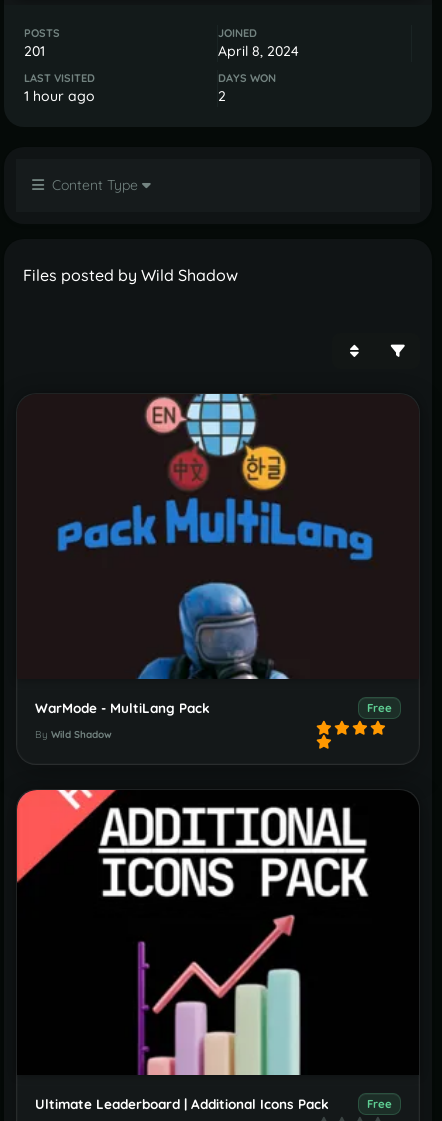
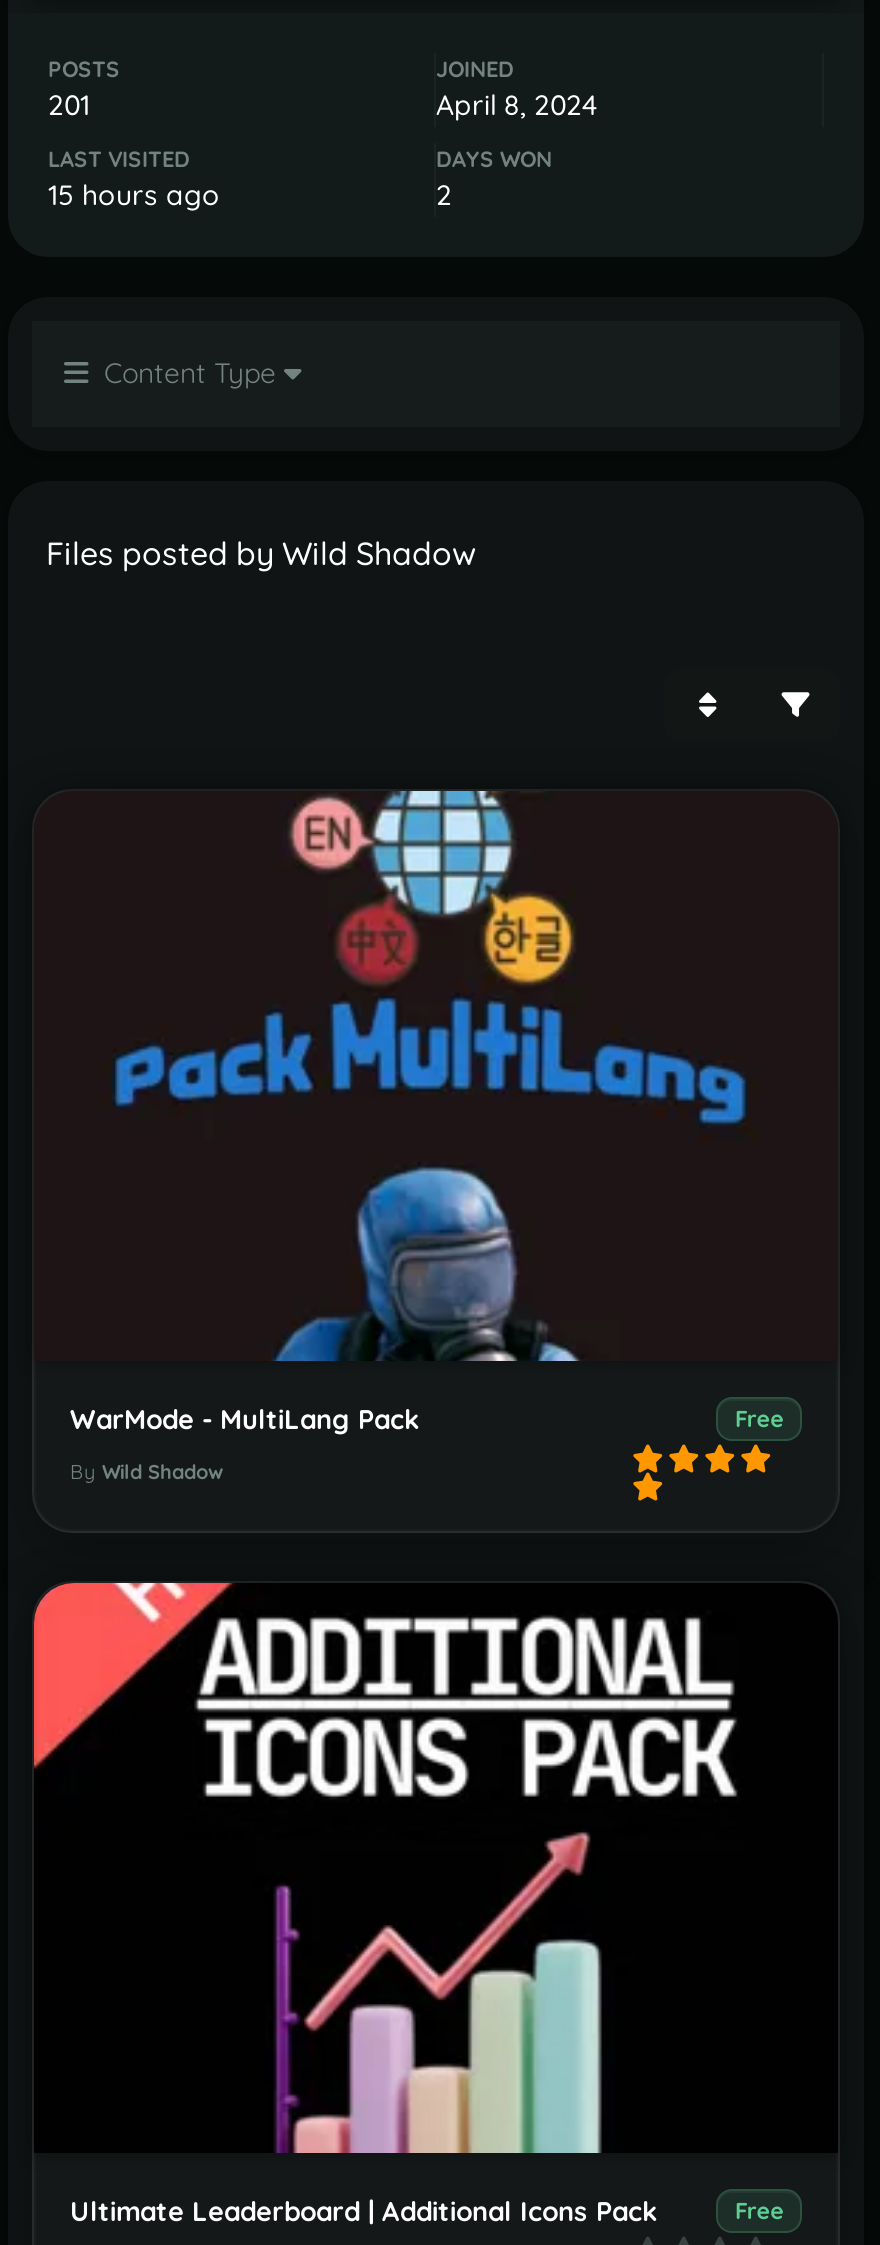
- 1 hour ago
+ 15 hours ago
